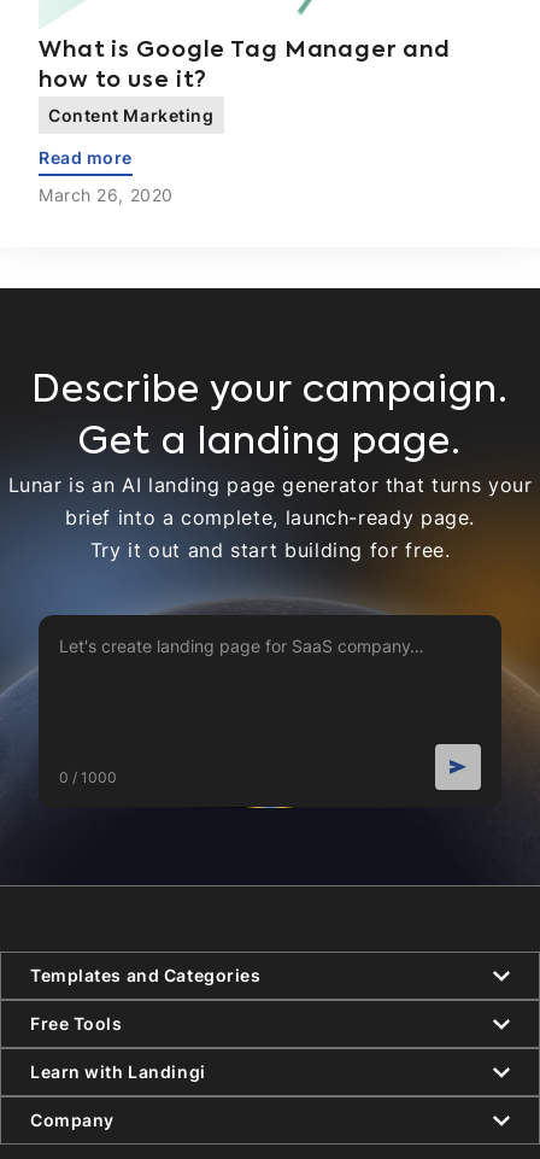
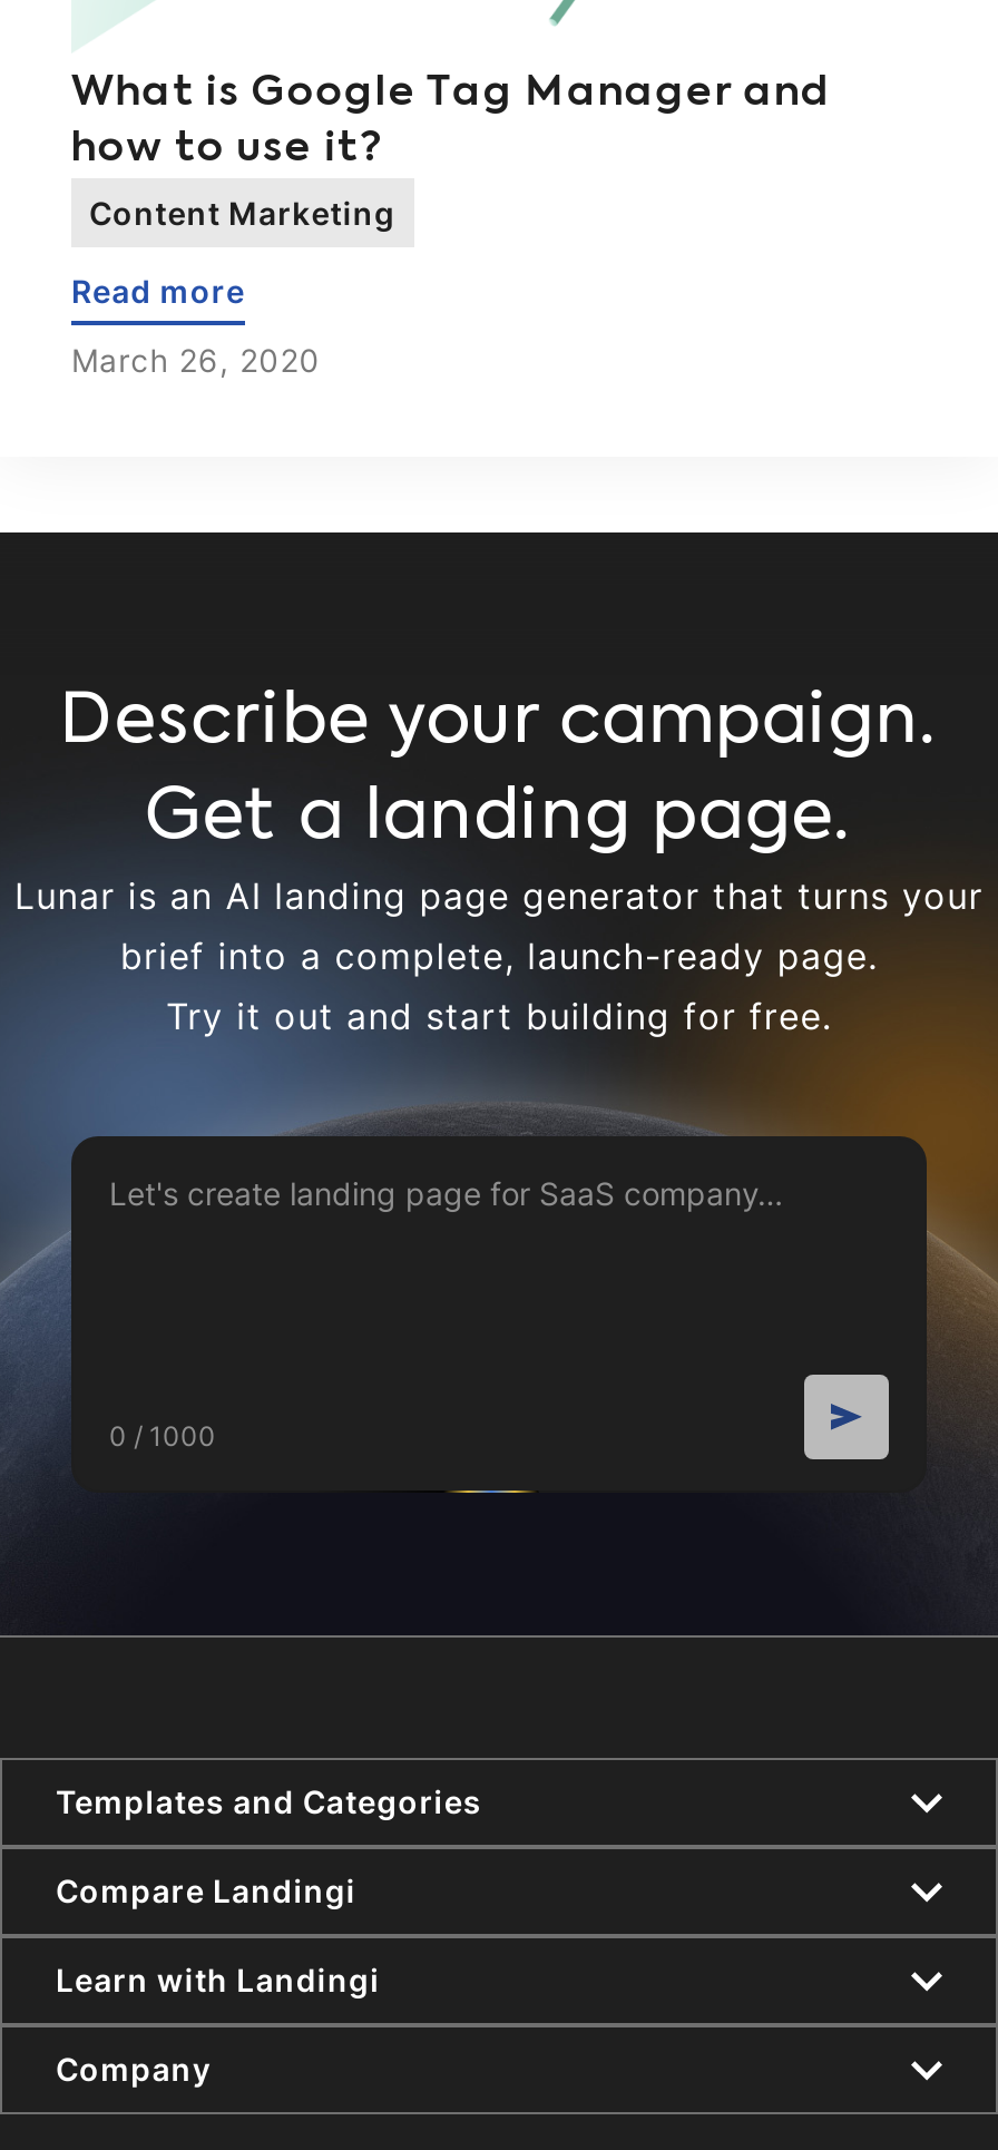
- Free Tools
+ Compare Landingi
